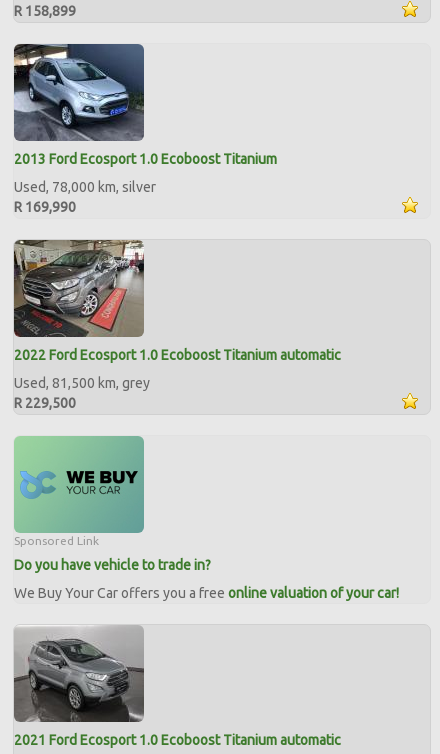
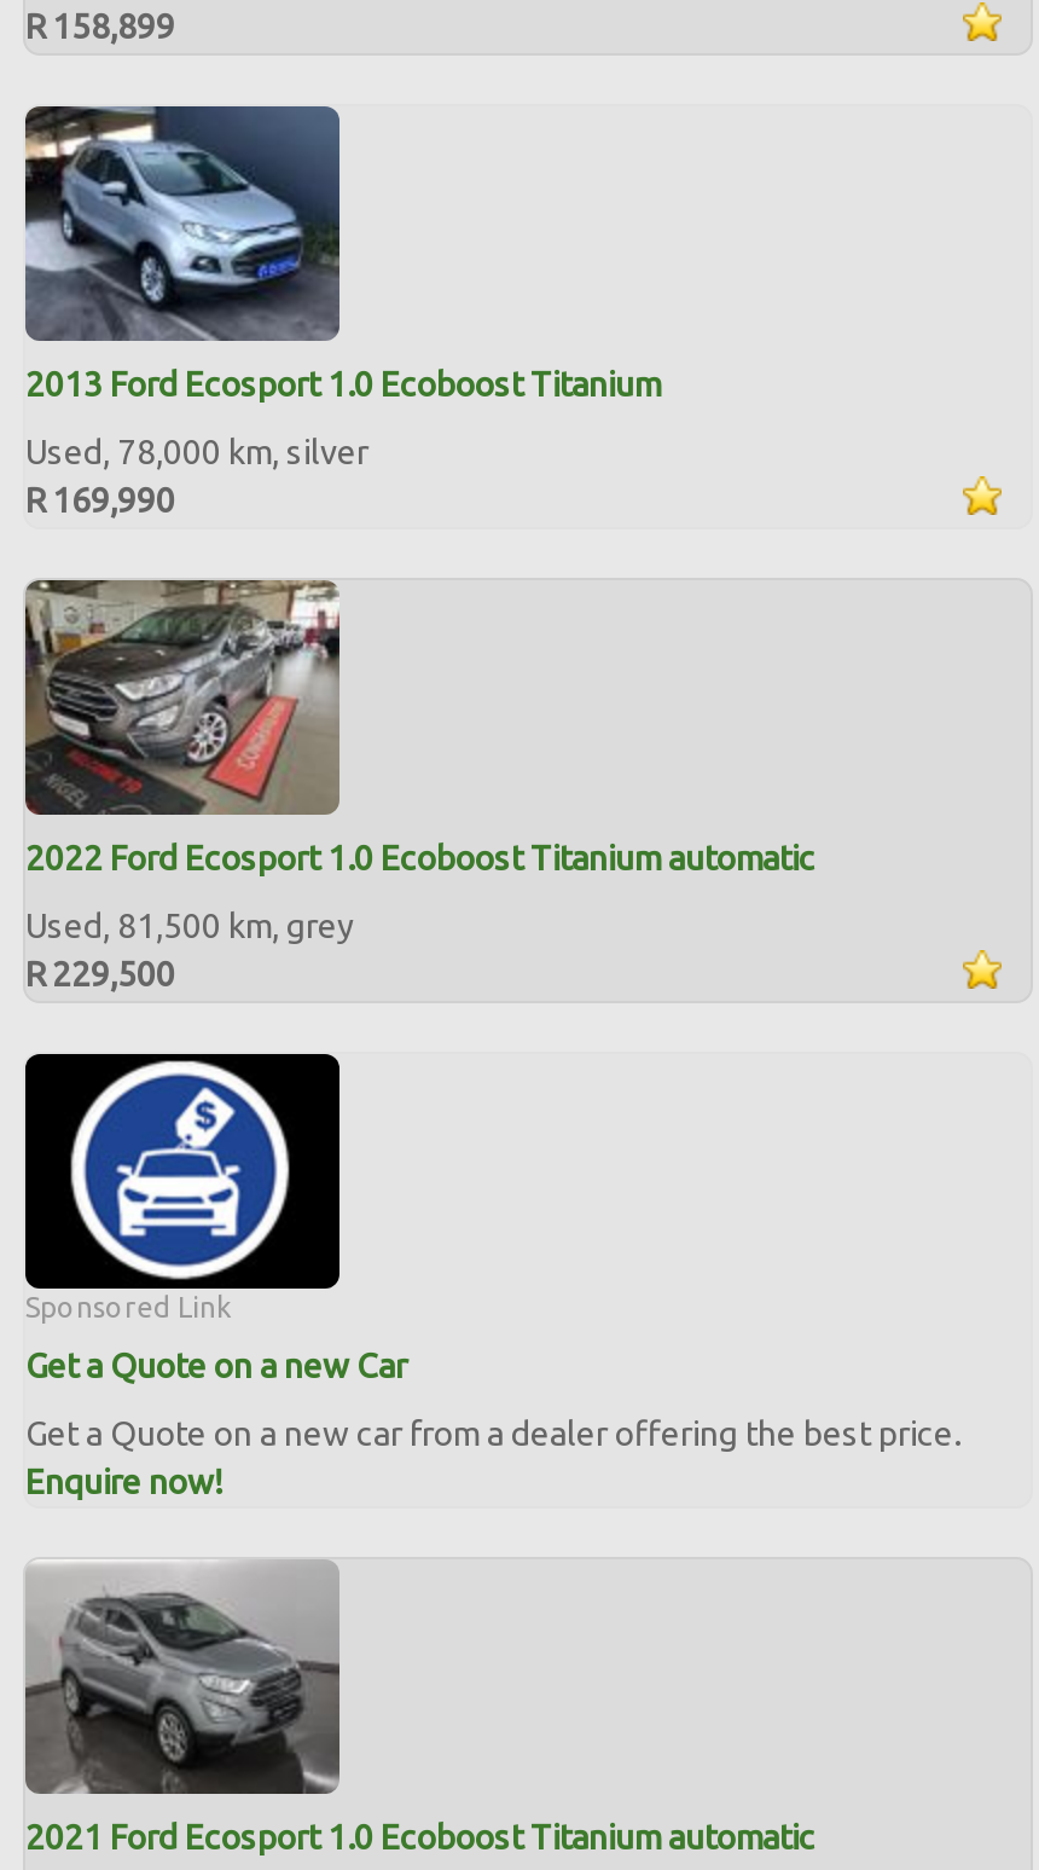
- [image]
- Do you have vehicle to trade in?
+ [image]
+ Get a Quote on a new Car

- We Buy Your Car offers you a free online valuation of your car!
+ Get a Quote on a new car from a dealer offering the best price.
+ Enquire now!
